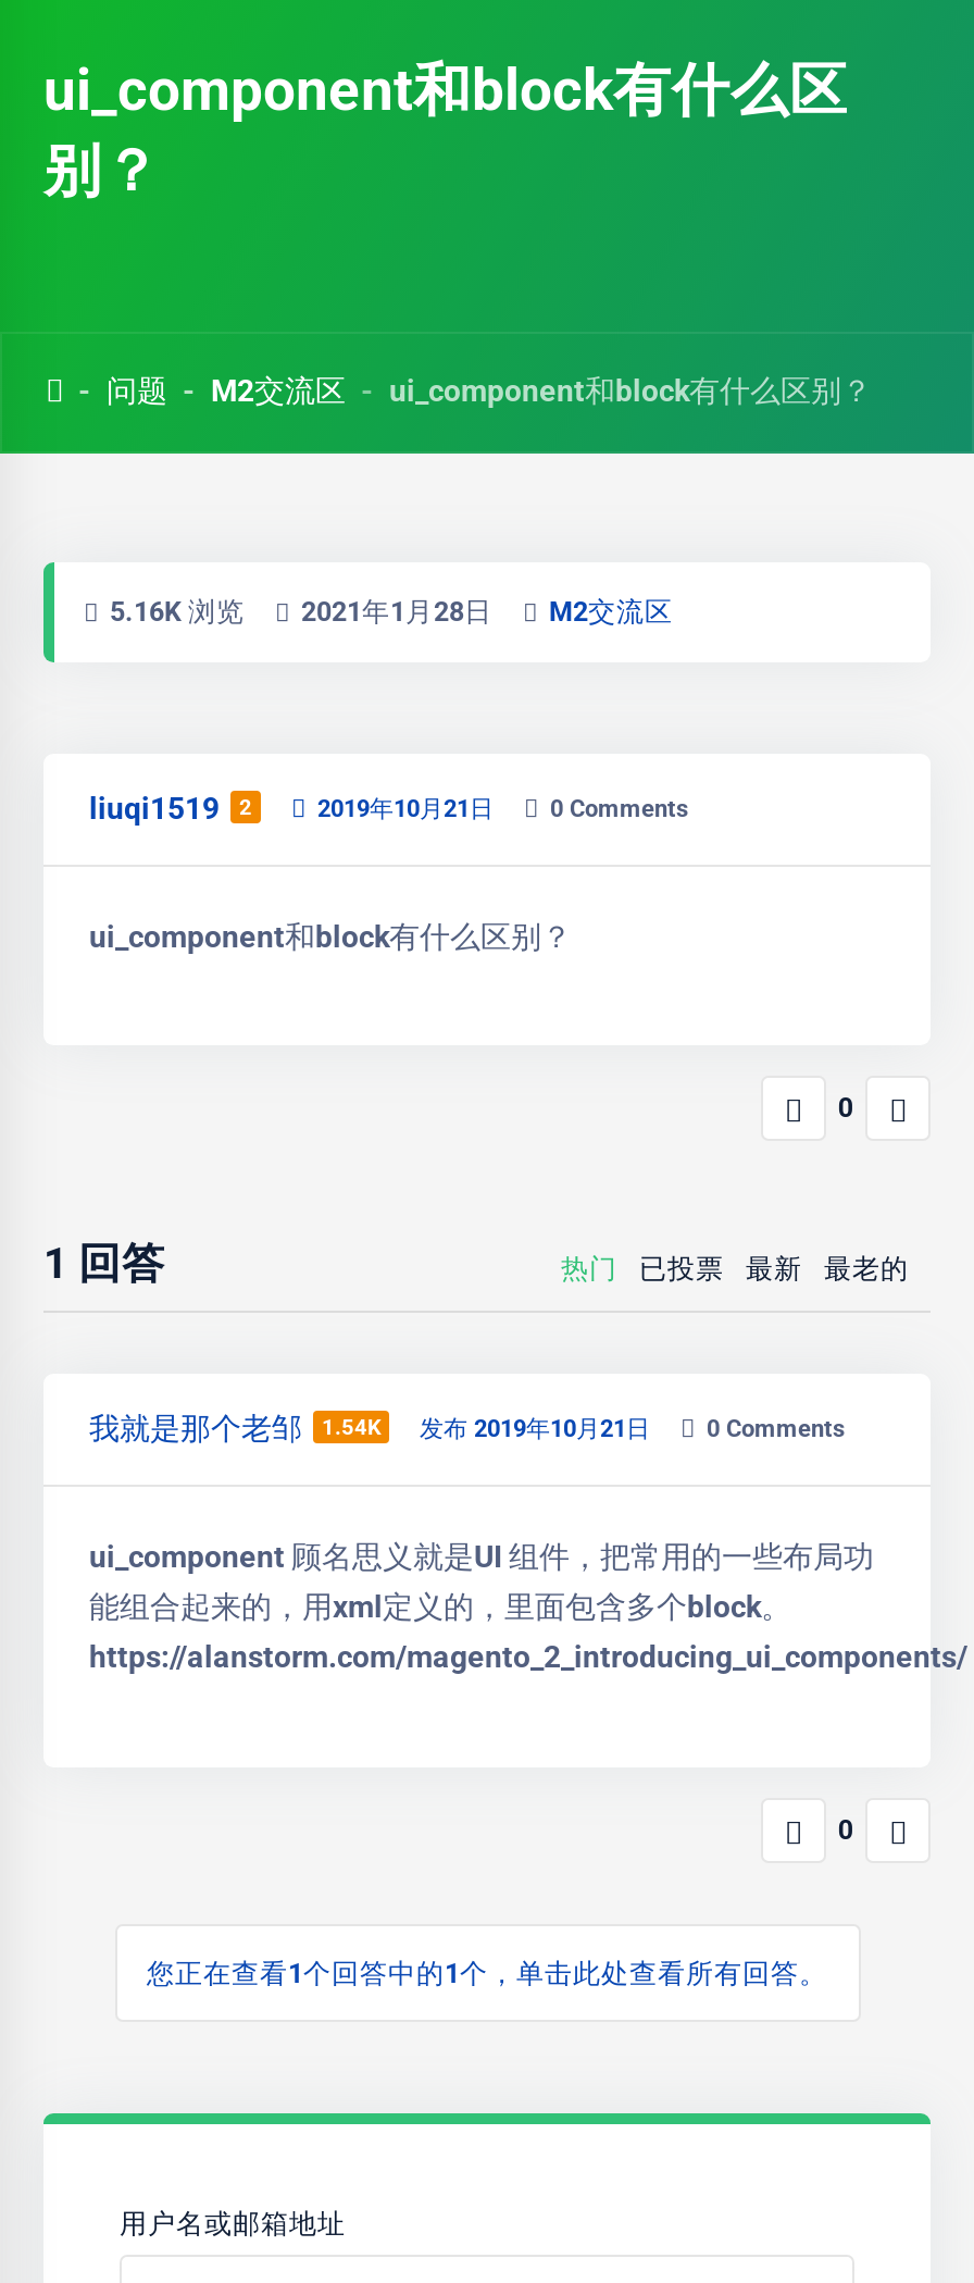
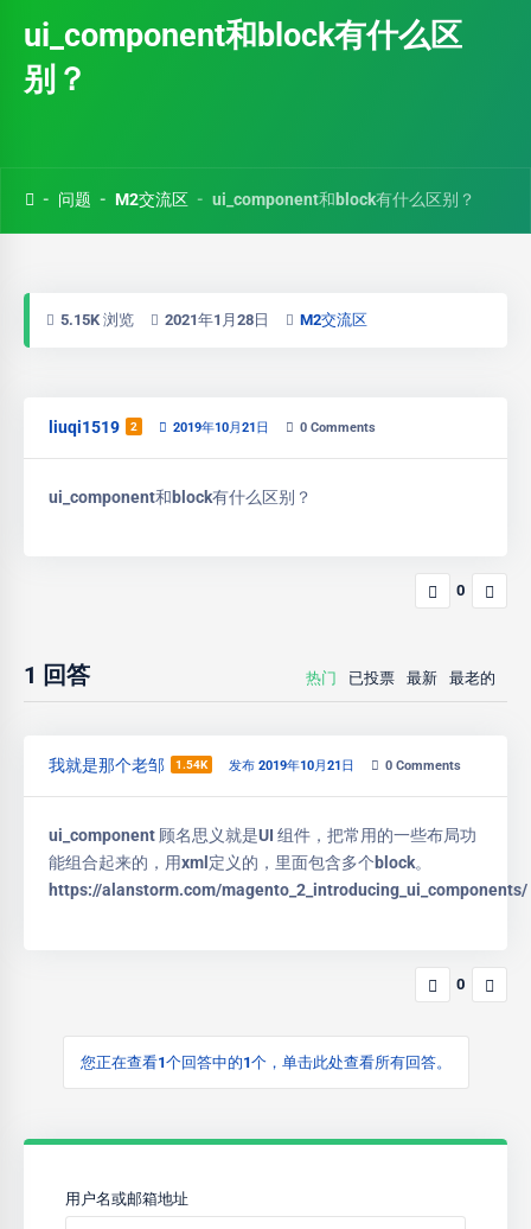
- 5.16K 浏览 2021年1月28日 M2交流区
+ 5.15K 浏览 2021年1月28日 M2交流区
